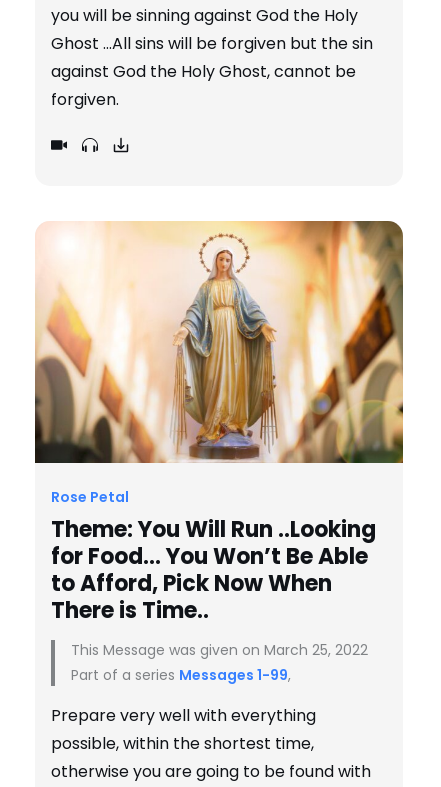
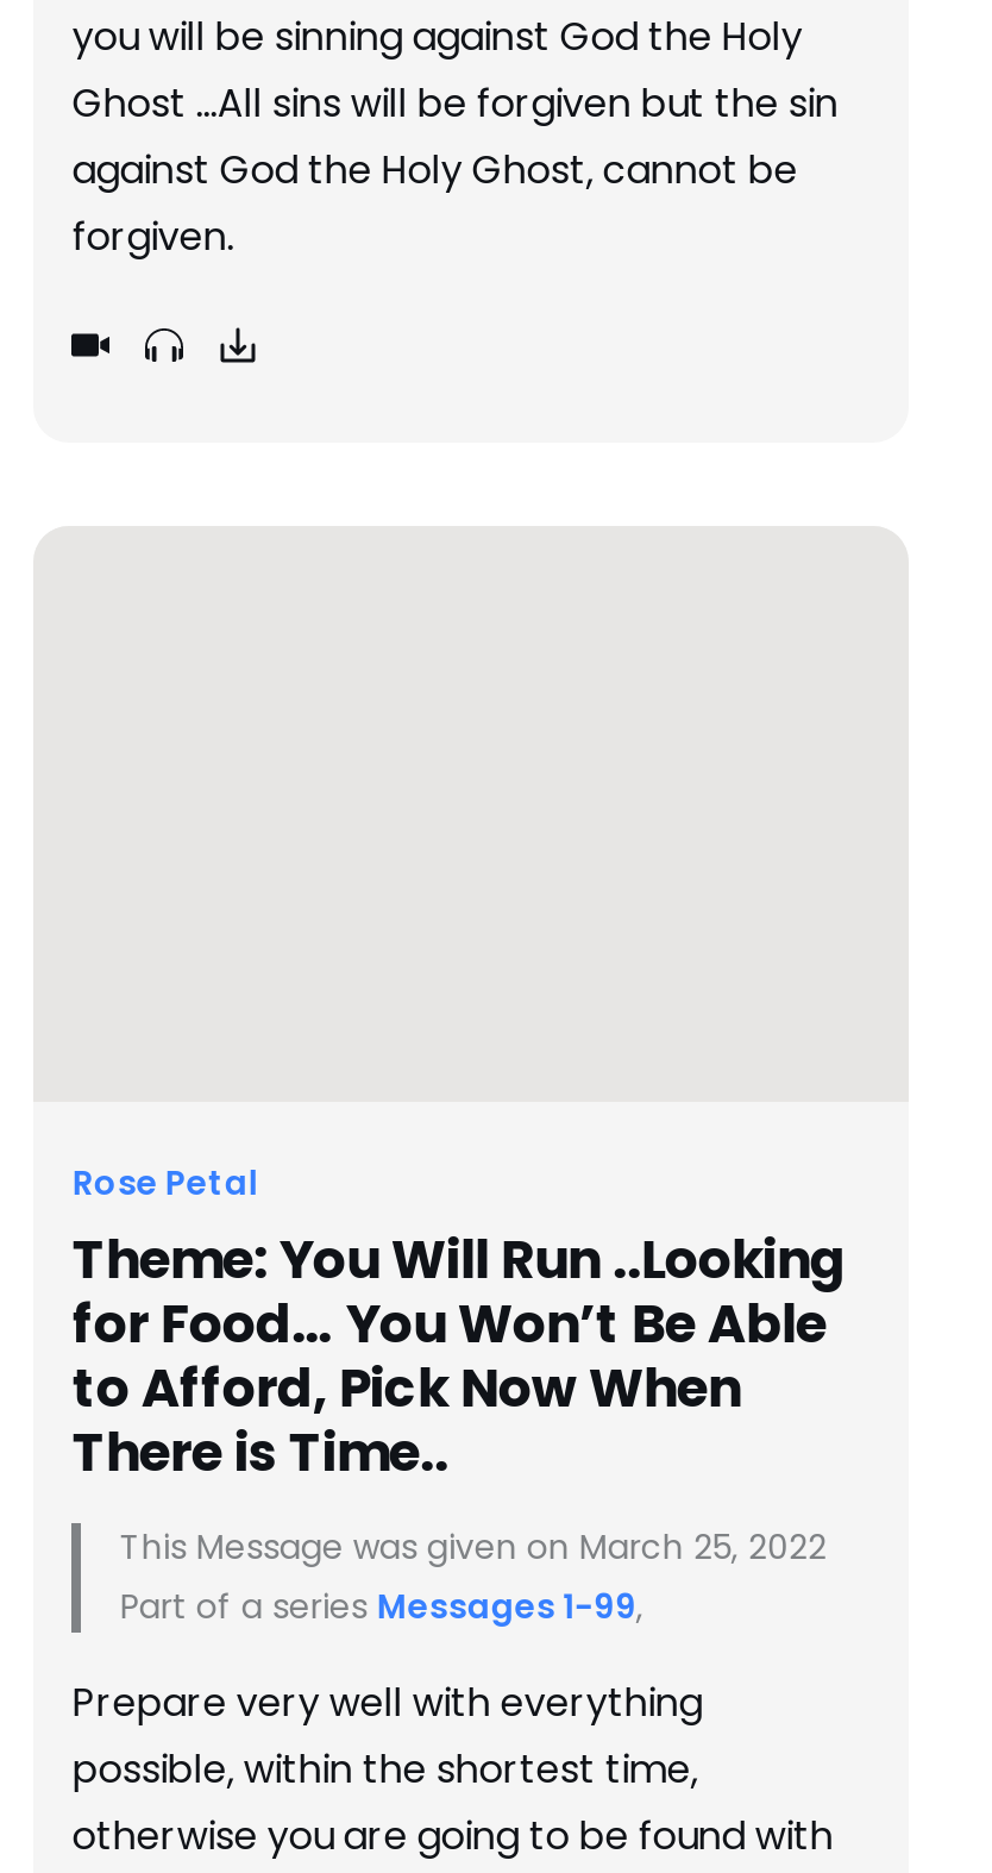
- [image]
